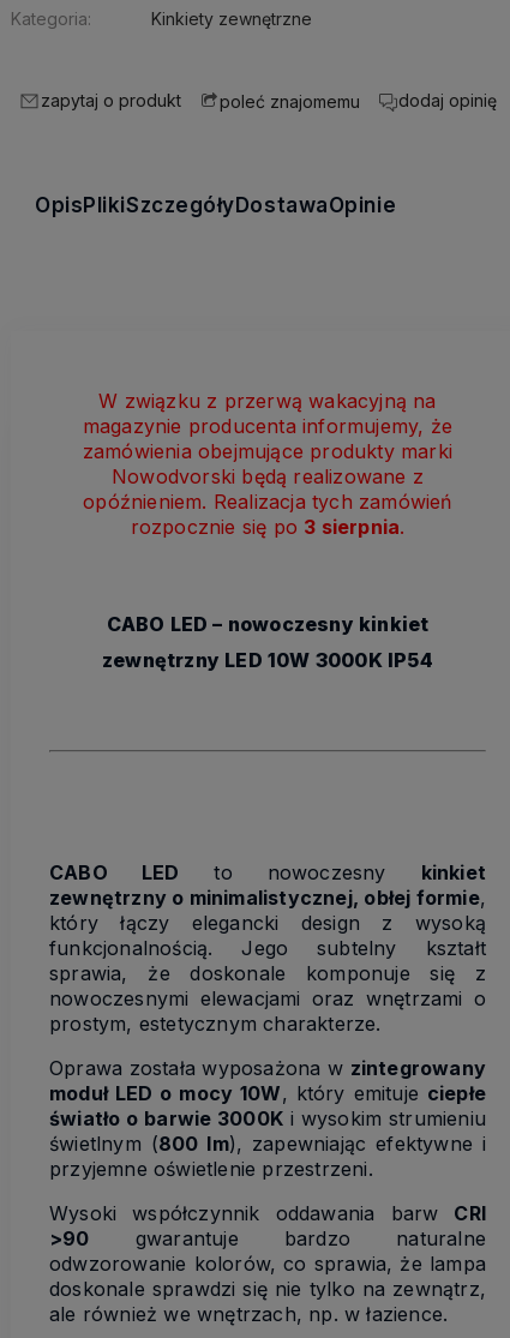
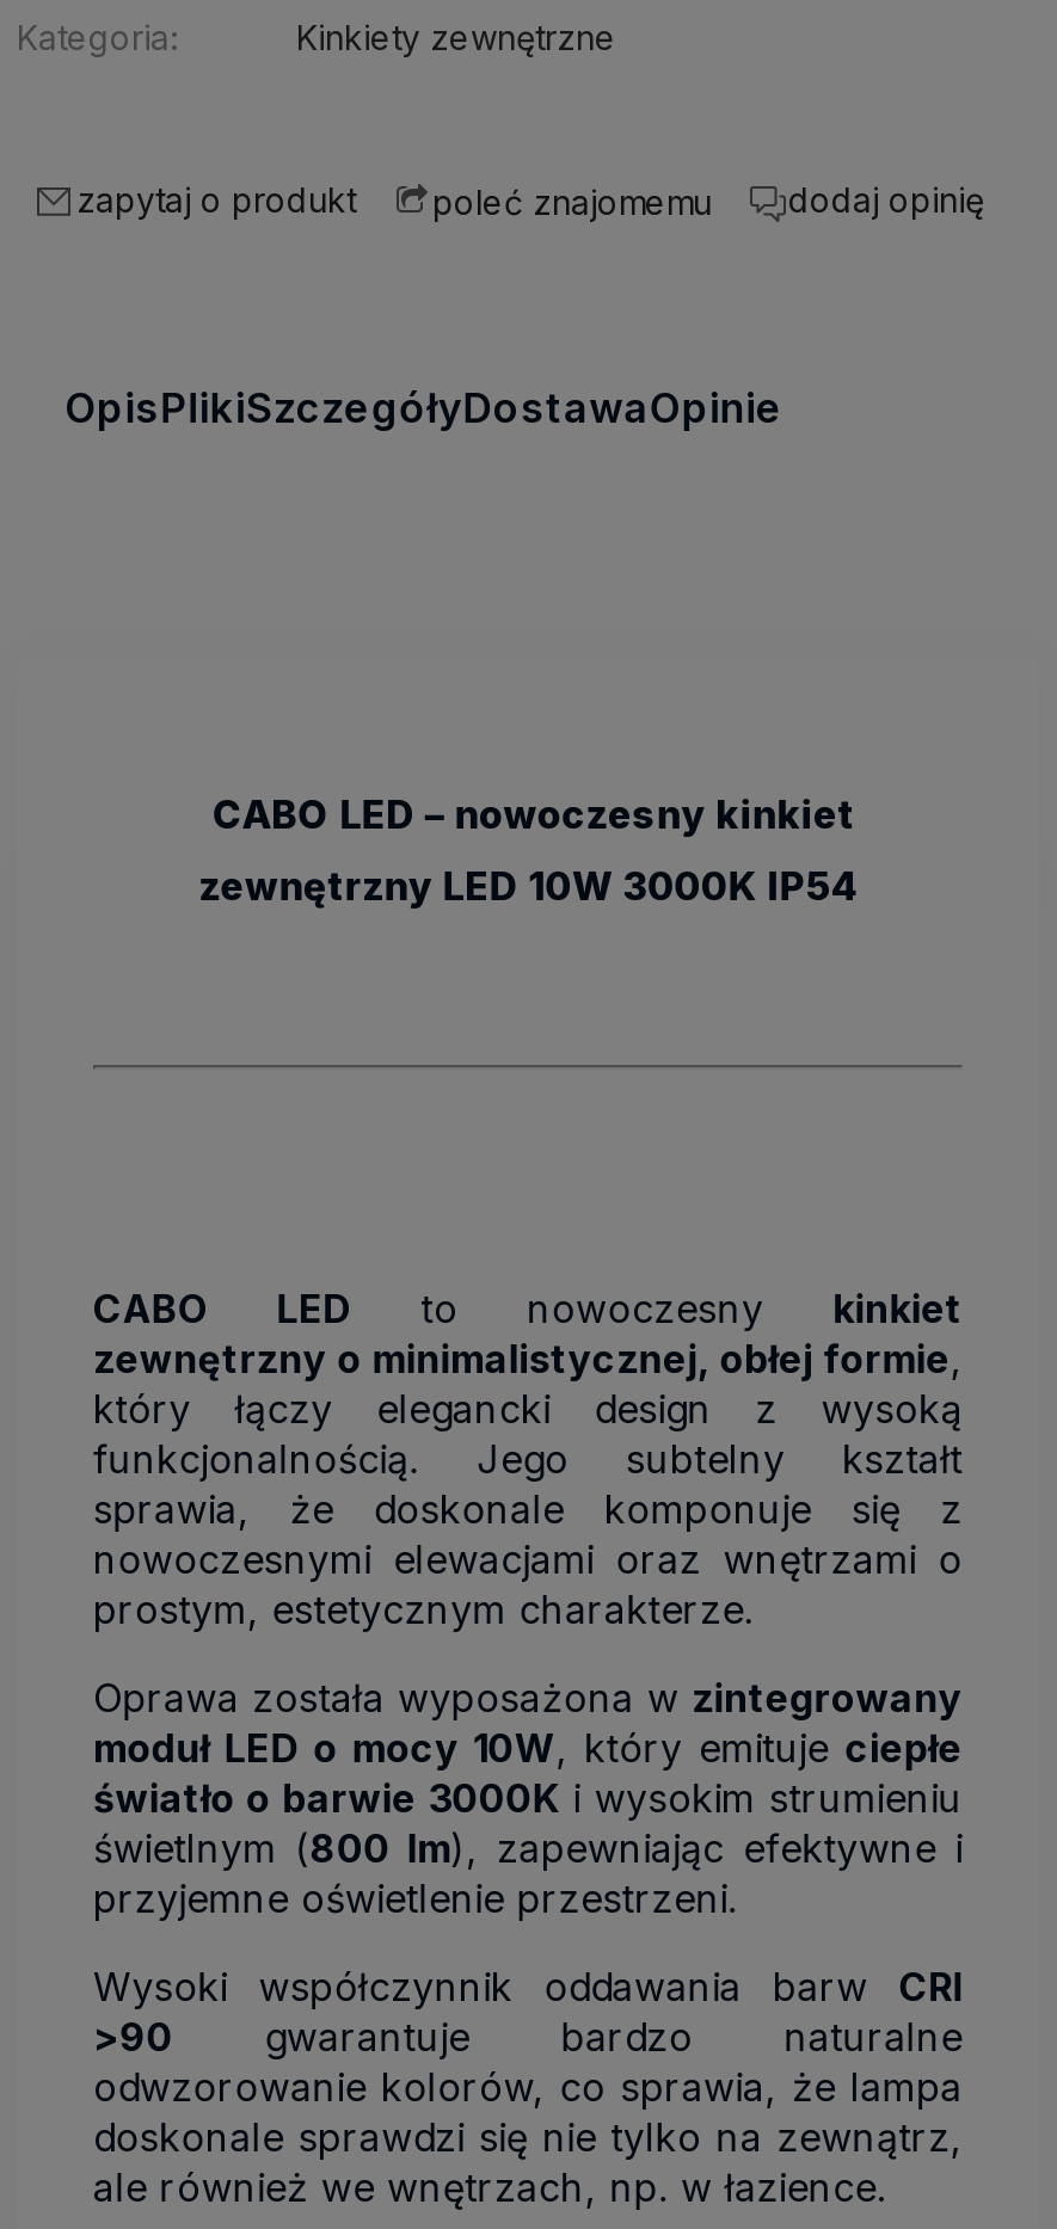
- W związku z przerwą wakacyjną na
- magazynie producenta informujemy, że
- zamówienia obejmujące produkty marki
- Nowodvorski będą realizowane z
- opóźnieniem. Realizacja tych zamówień
- rozpocznie się po 3 sierpnia.
